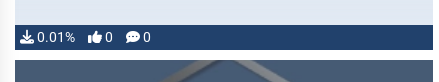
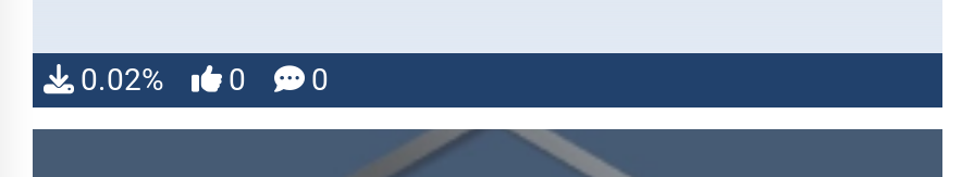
- 0.01% 0 0
+ 0.02% 0 0
